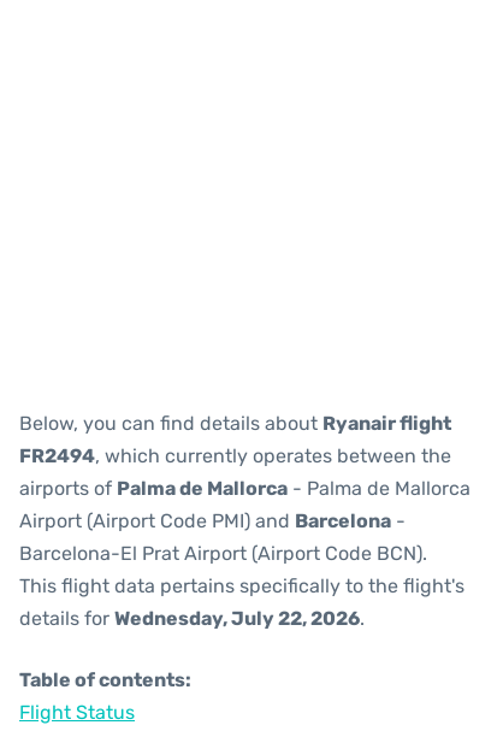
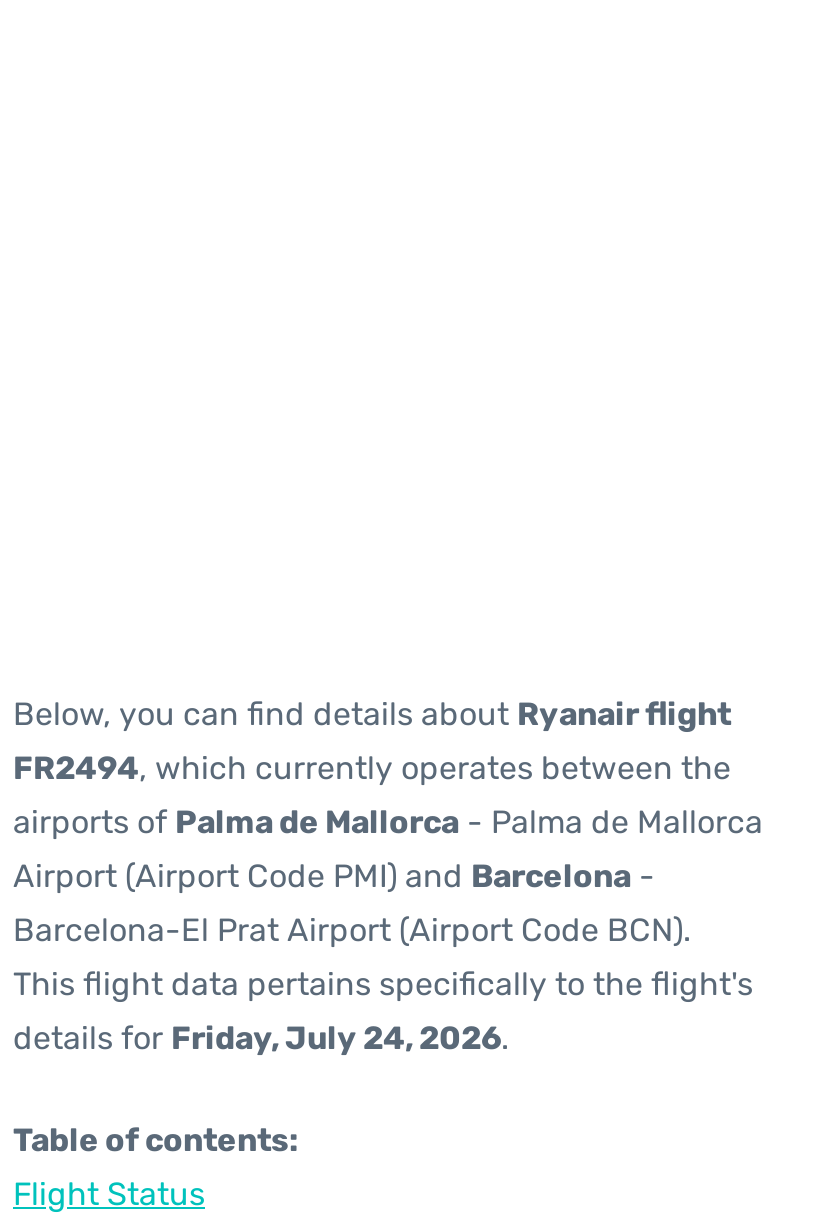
- details for Wednesday, July 22, 2026.
+ details for Friday, July 24, 2026.
